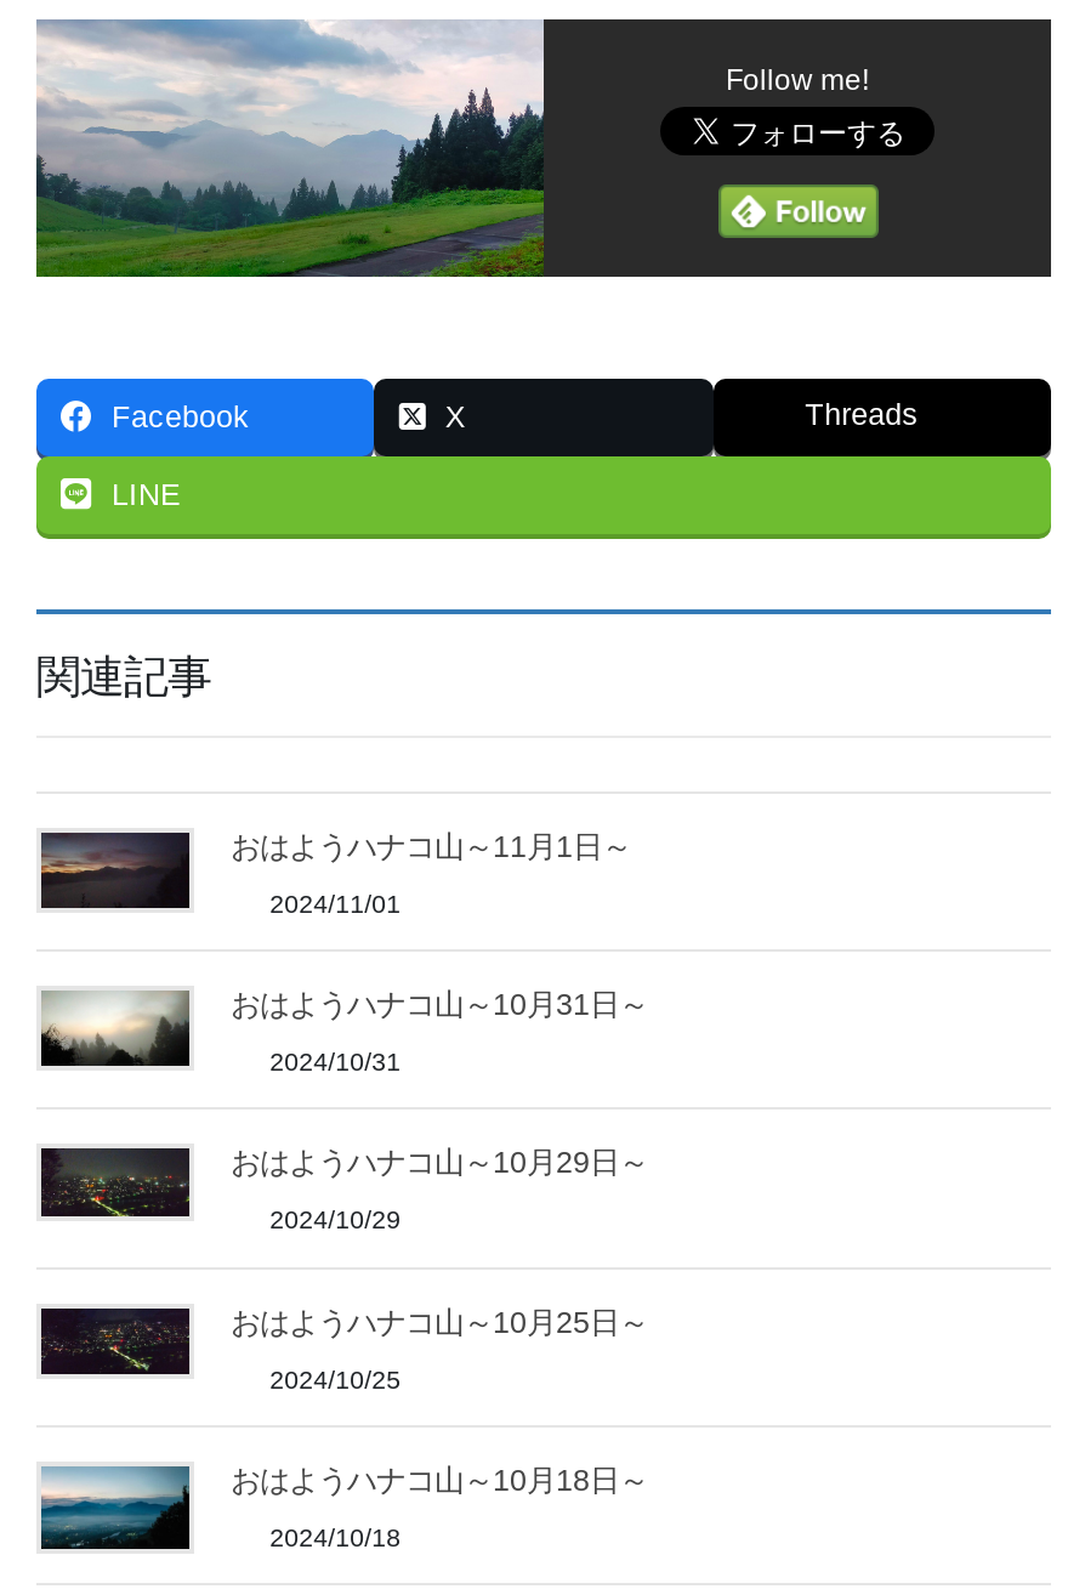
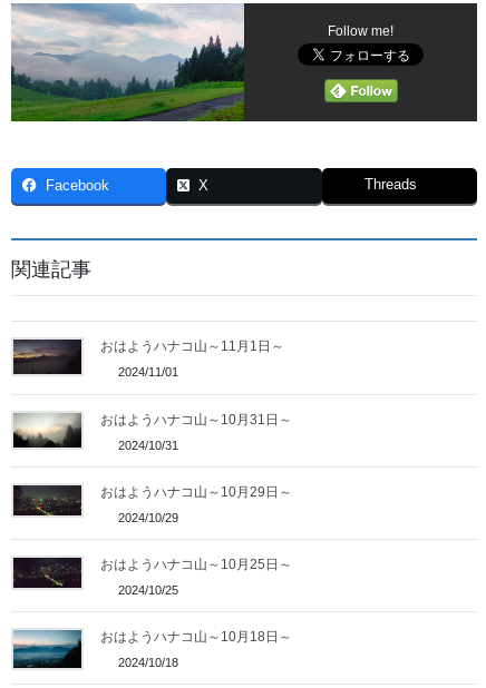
- LINE
